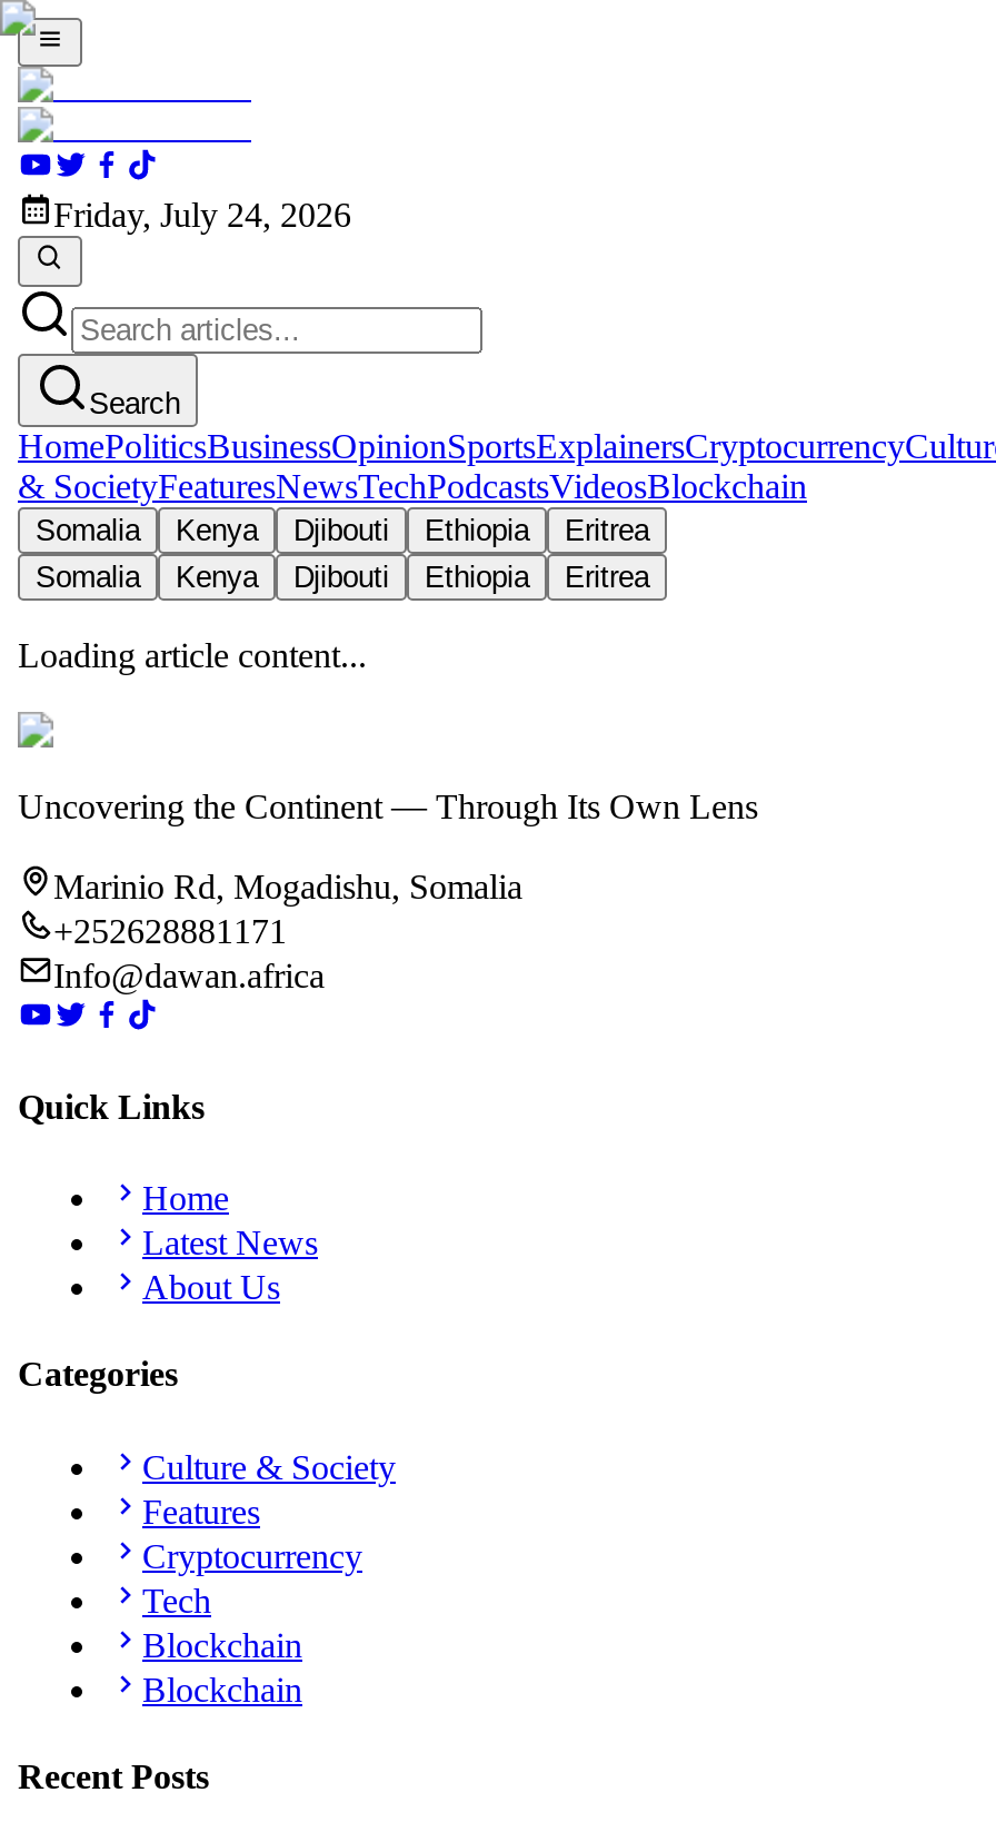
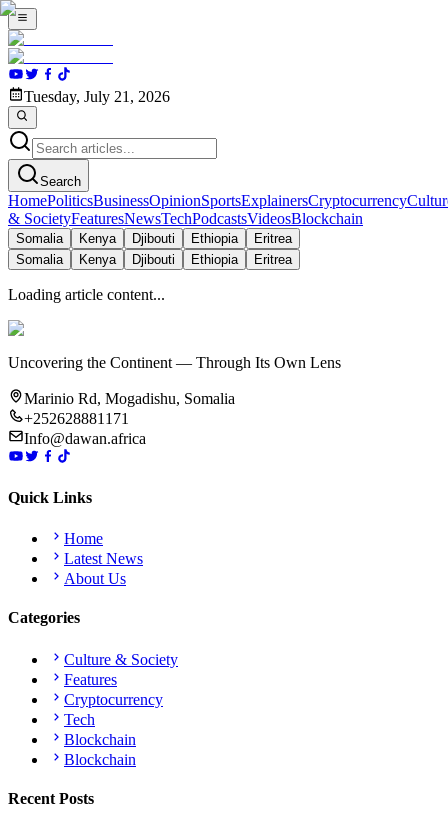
- Friday, July 24, 2026
+ Tuesday, July 21, 2026
